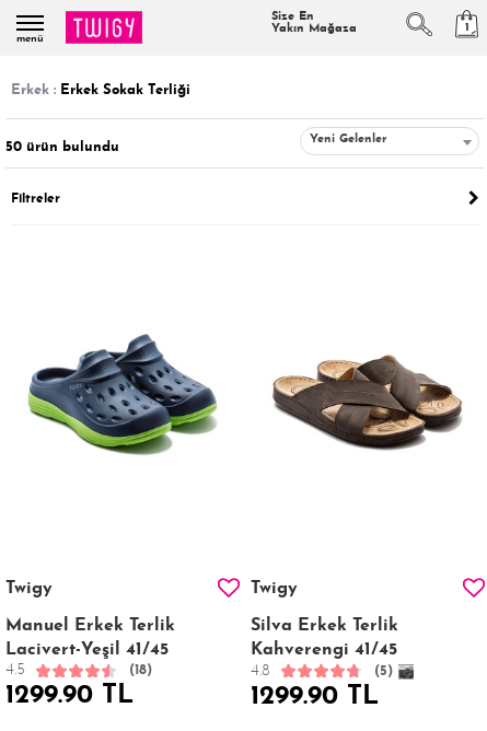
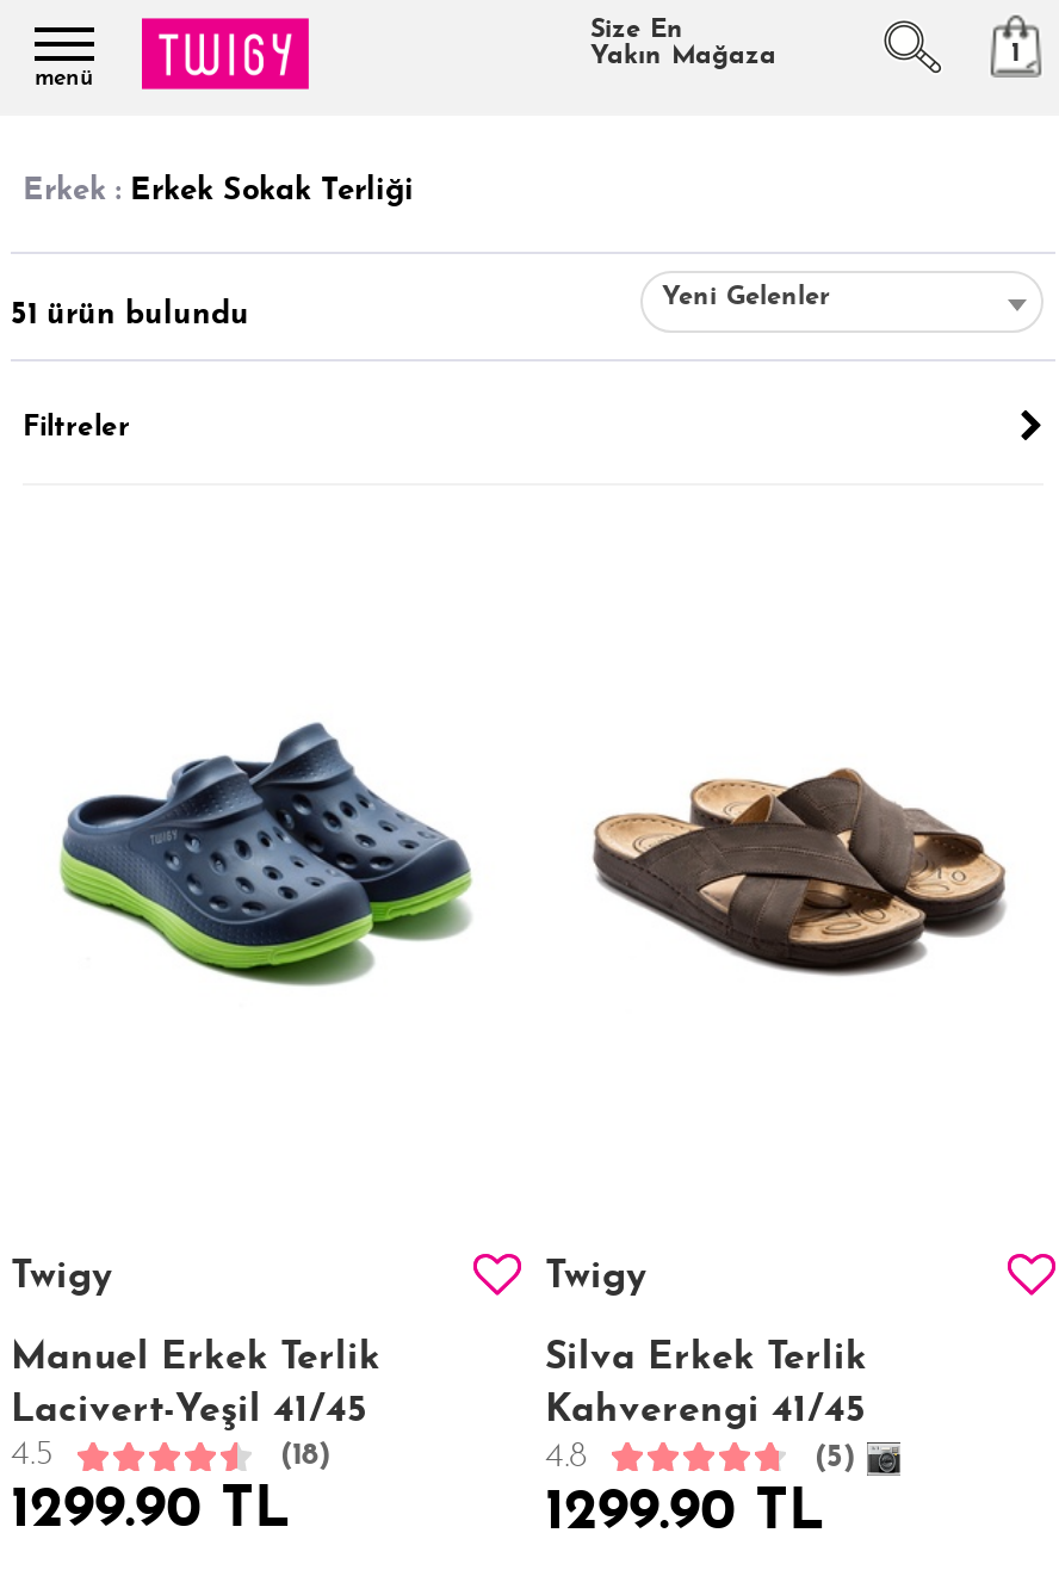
- 50 ürün bulundu
+ 51 ürün bulundu
